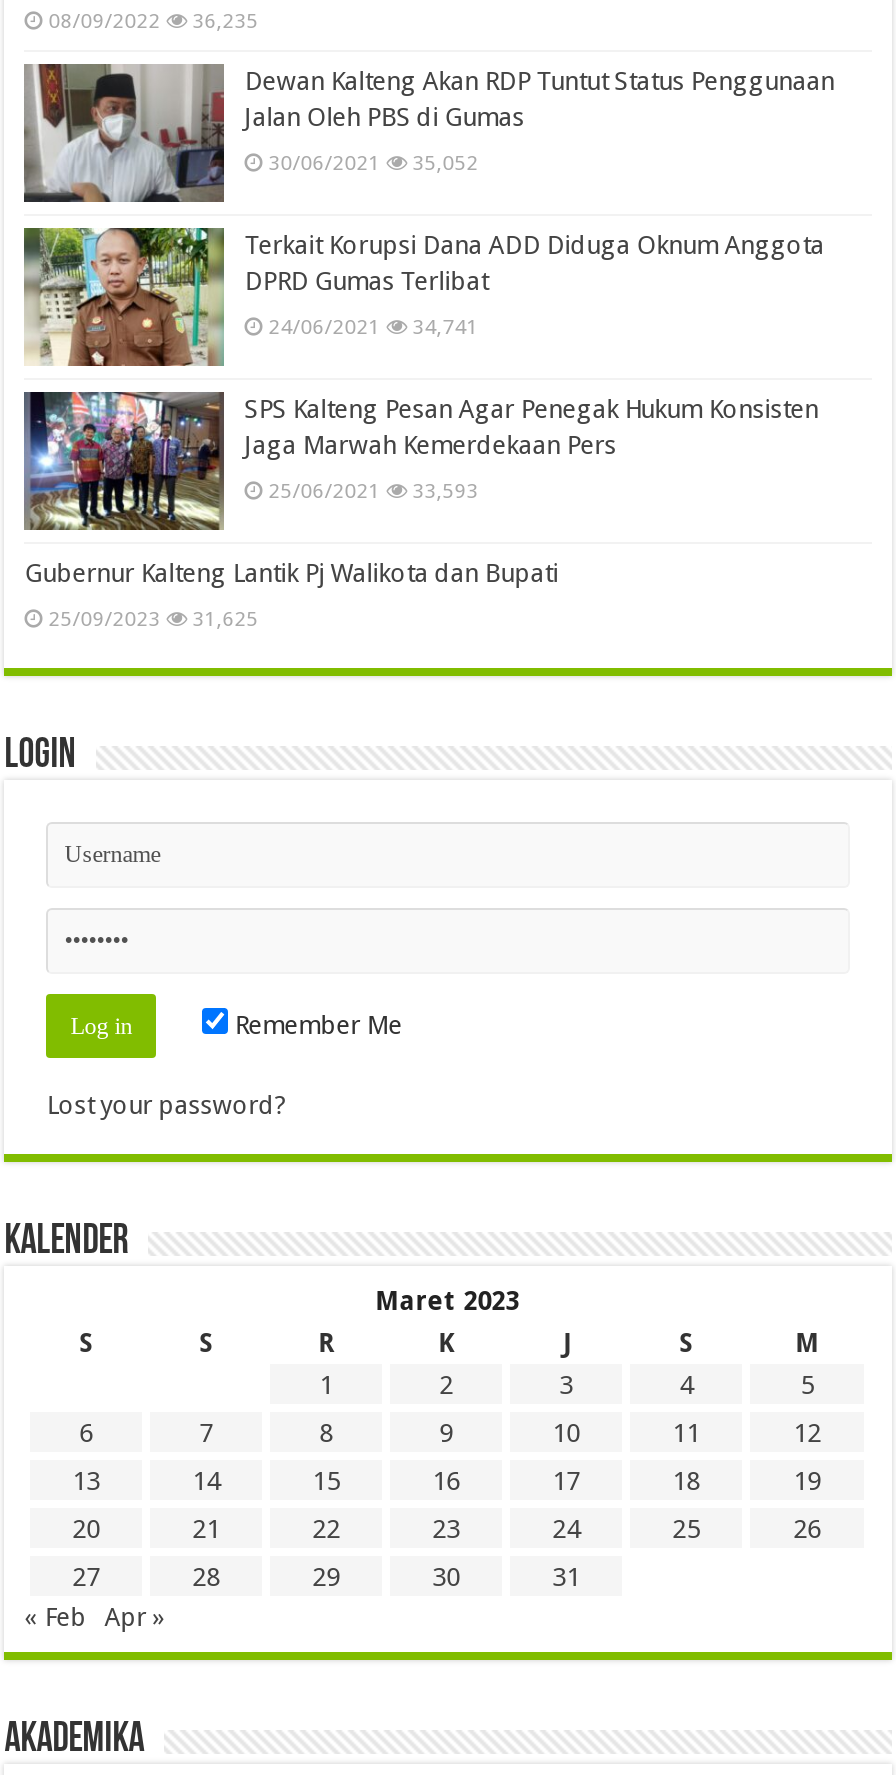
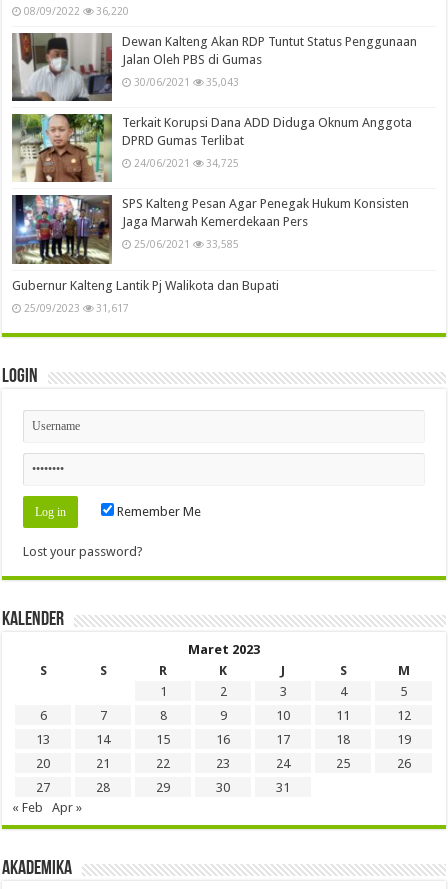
- 08/09/2022 36,235
+ 08/09/2022 36,220

- 30/06/2021 35,052
+ 30/06/2021 35,043

- 24/06/2021 34,741
+ 24/06/2021 34,725

- 25/06/2021 33,593
+ 25/06/2021 33,585

- 25/09/2023 31,625
+ 25/09/2023 31,617
